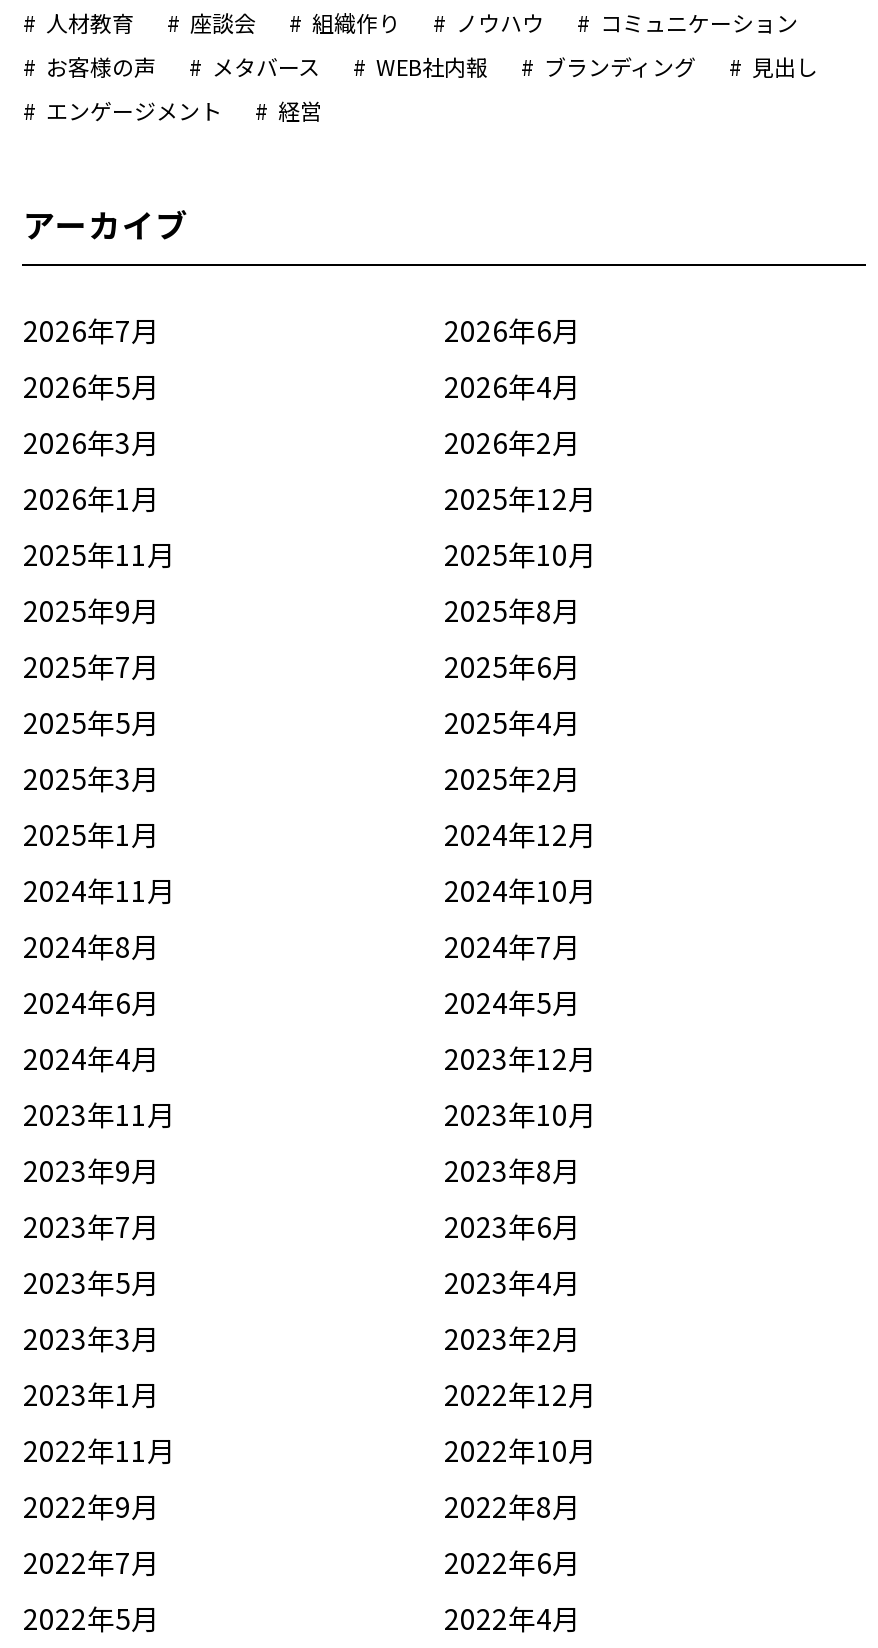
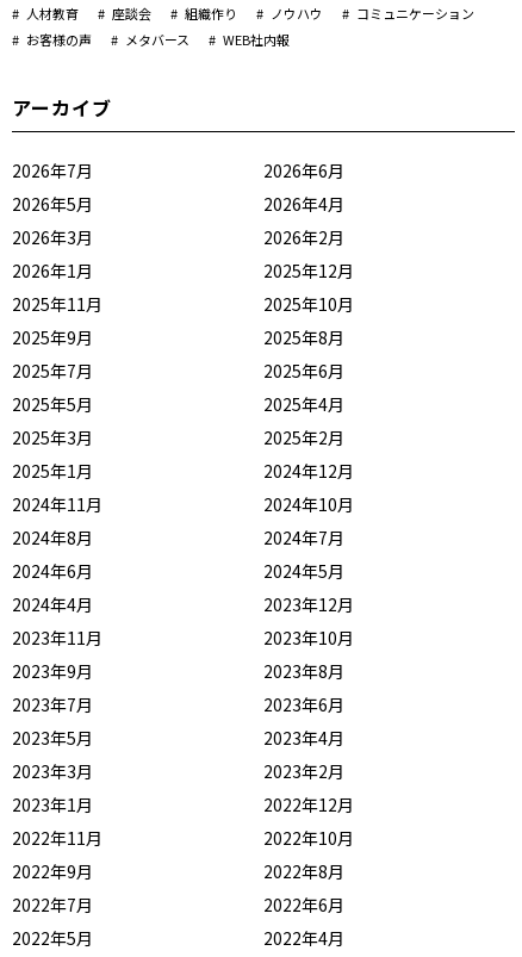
- ブランディング
- 見出し
- エンゲージメント
- 経営
